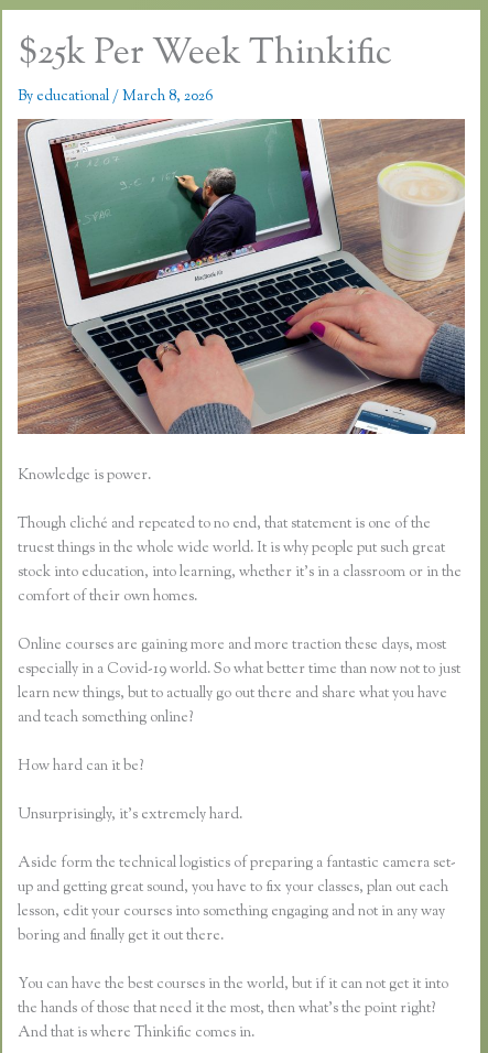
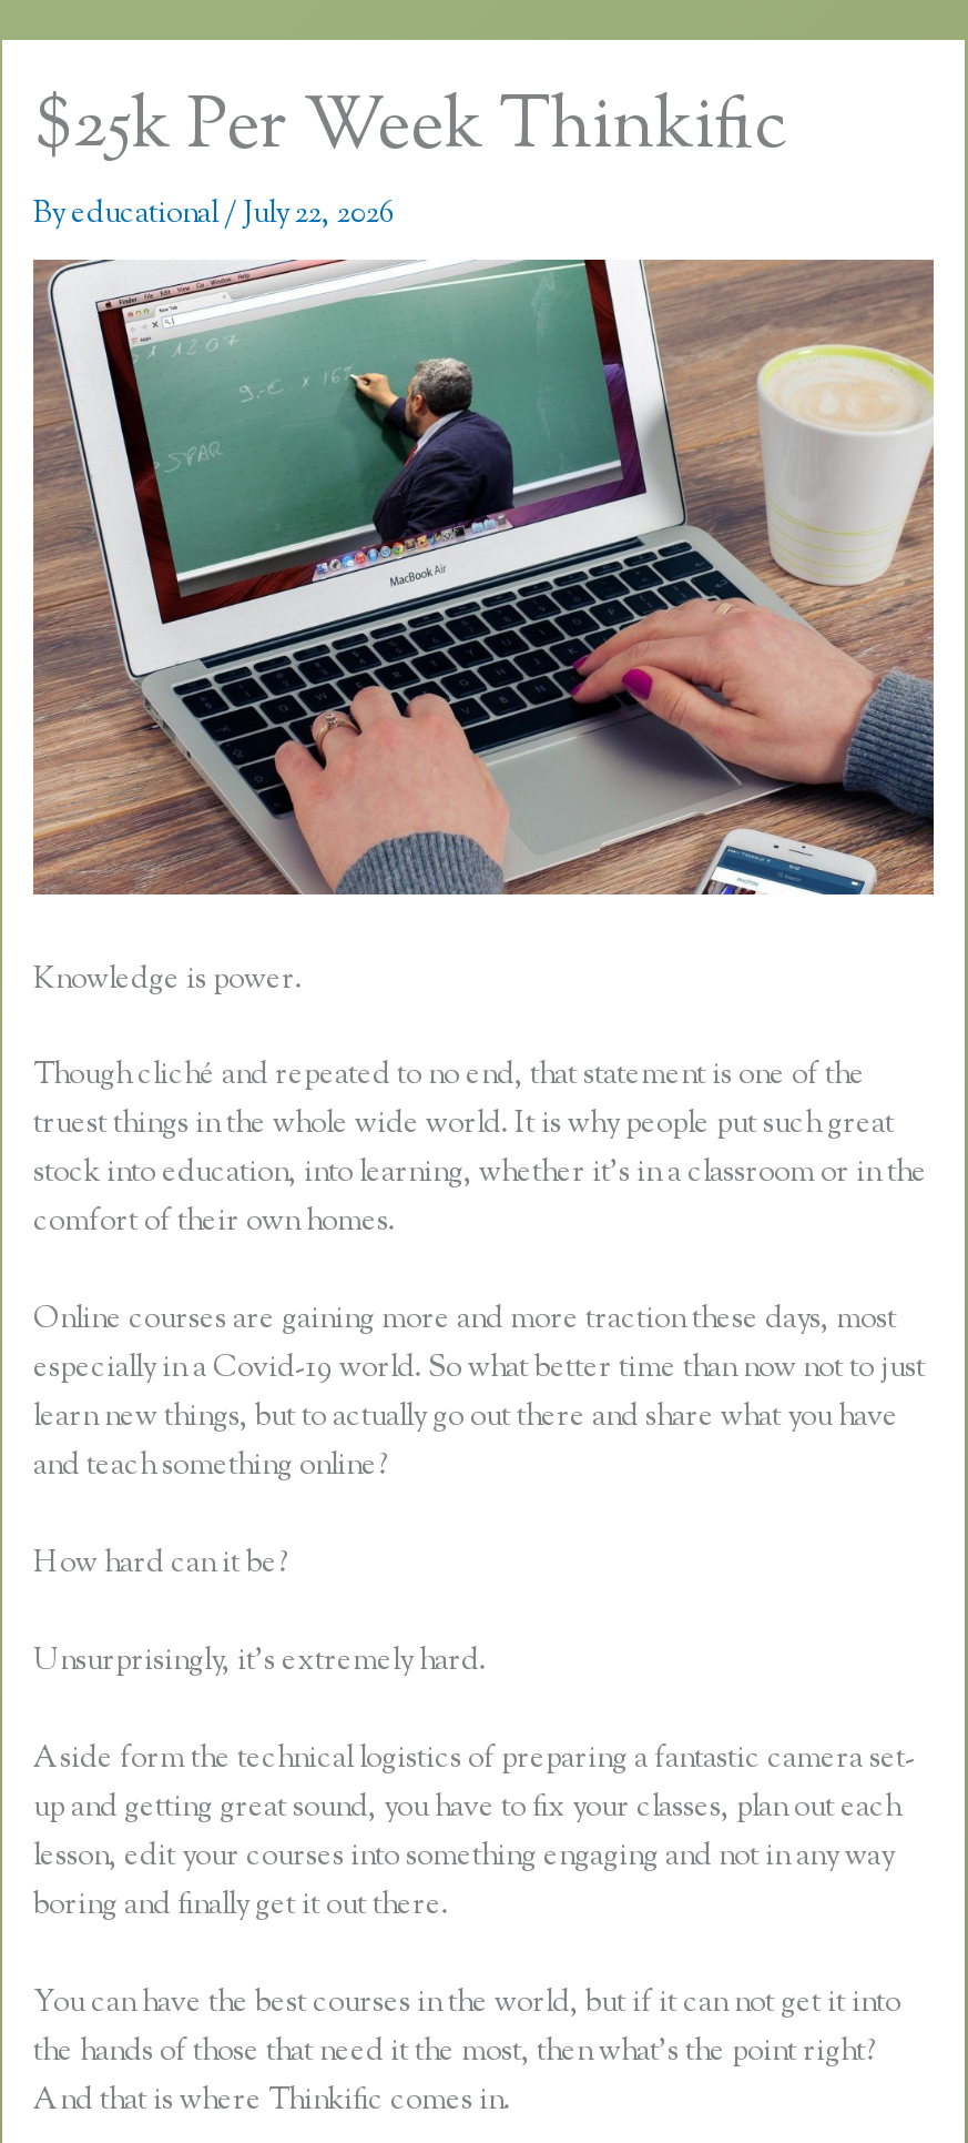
- Byeducational/March 8, 2026
+ Byeducational/July 22, 2026
